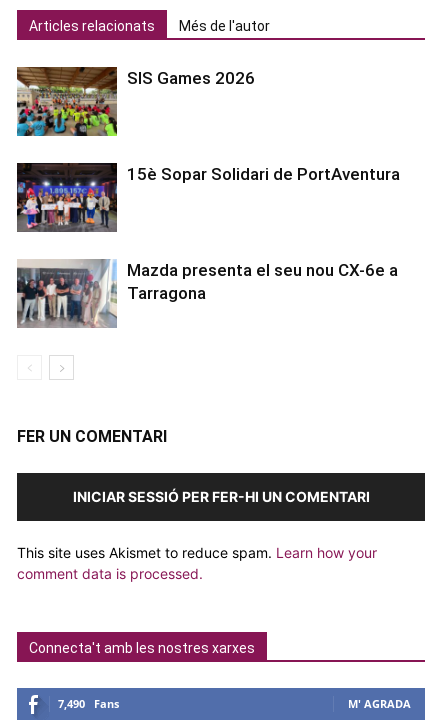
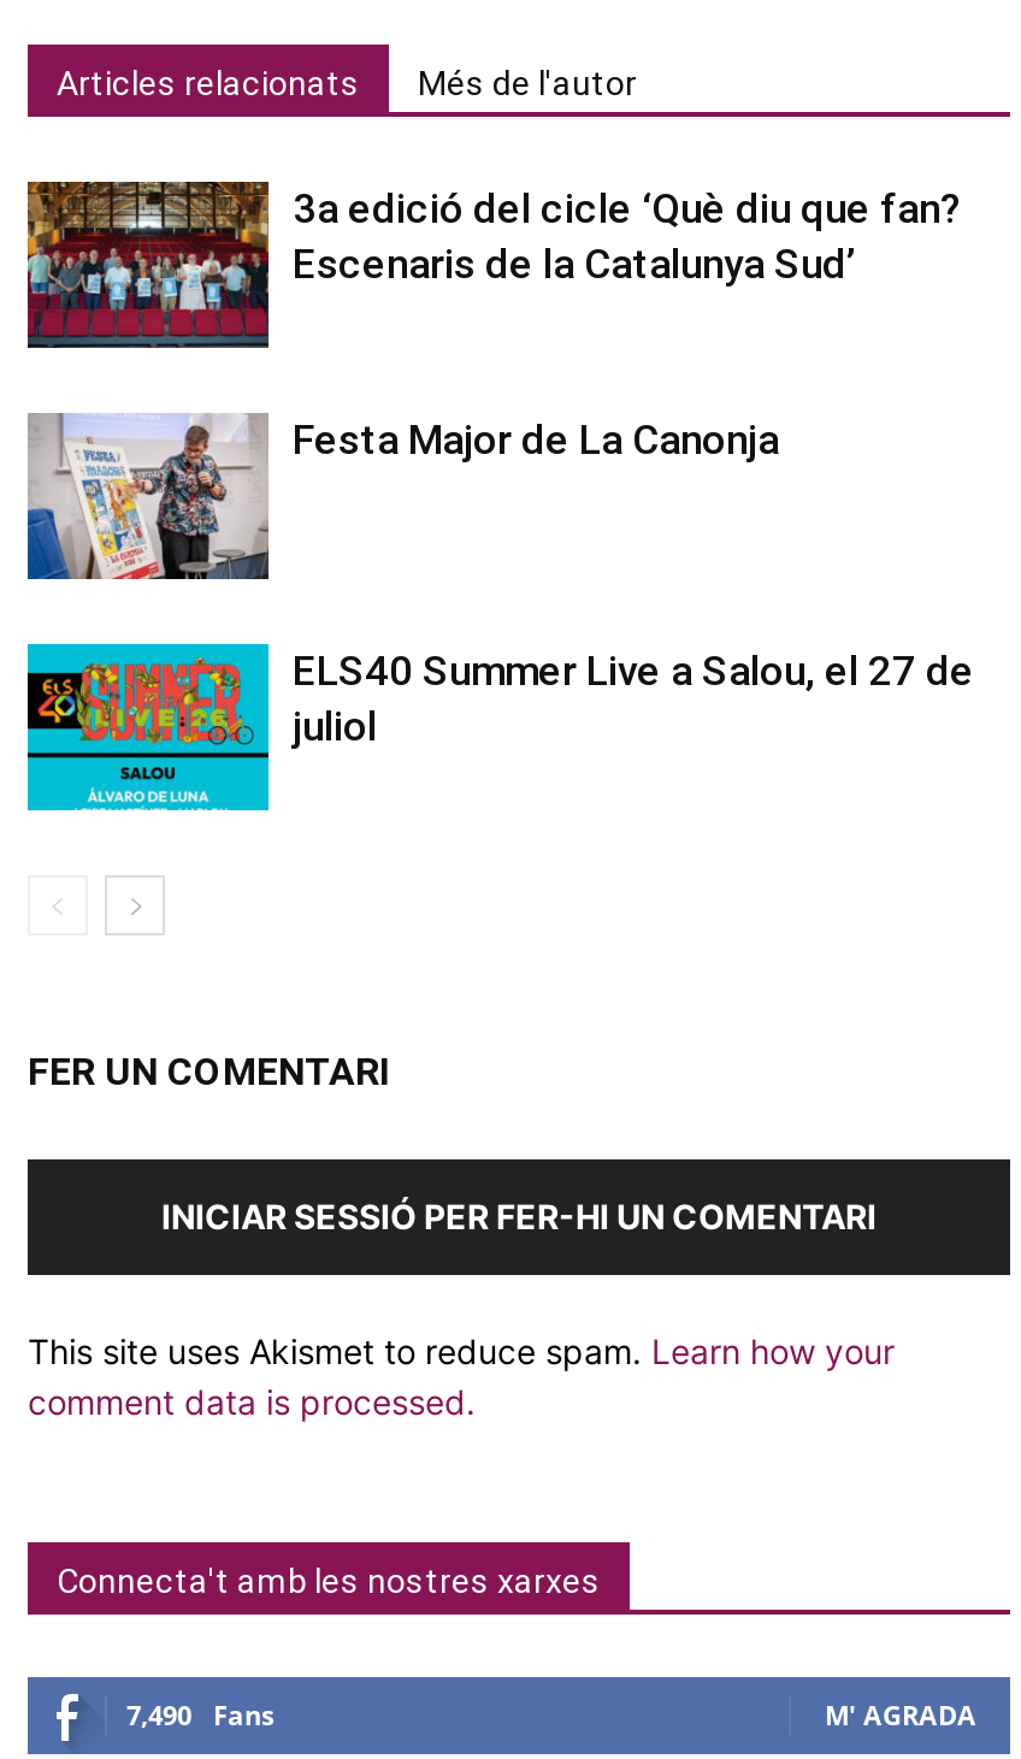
- [image]
- SIS Games 2026
+ [image]
+ 3a edició del cicle ‘Què diu que fan?
+ Escenaris de la Catalunya Sud’

- [image]
- 15è Sopar Solidari de PortAventura
+ [image]
+ Festa Major de La Canonja

- [image]
- Mazda presenta el seu nou CX-6e a
- Tarragona
+ [image]
+ ELS40 Summer Live a Salou, el 27 de
+ juliol
